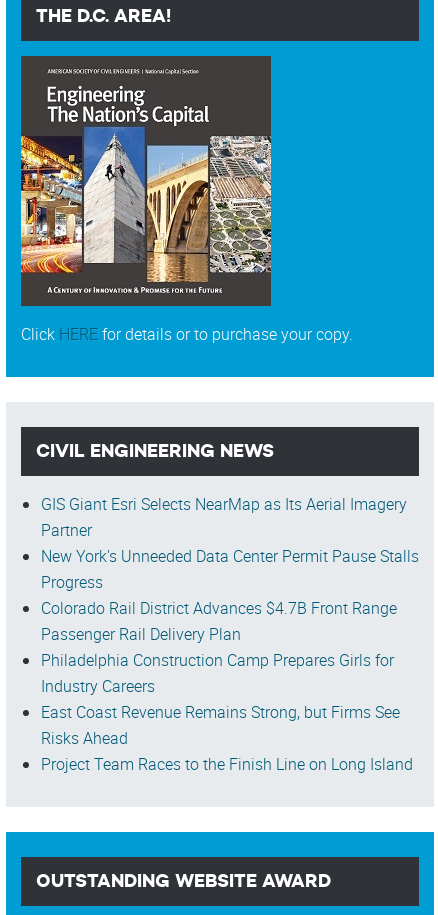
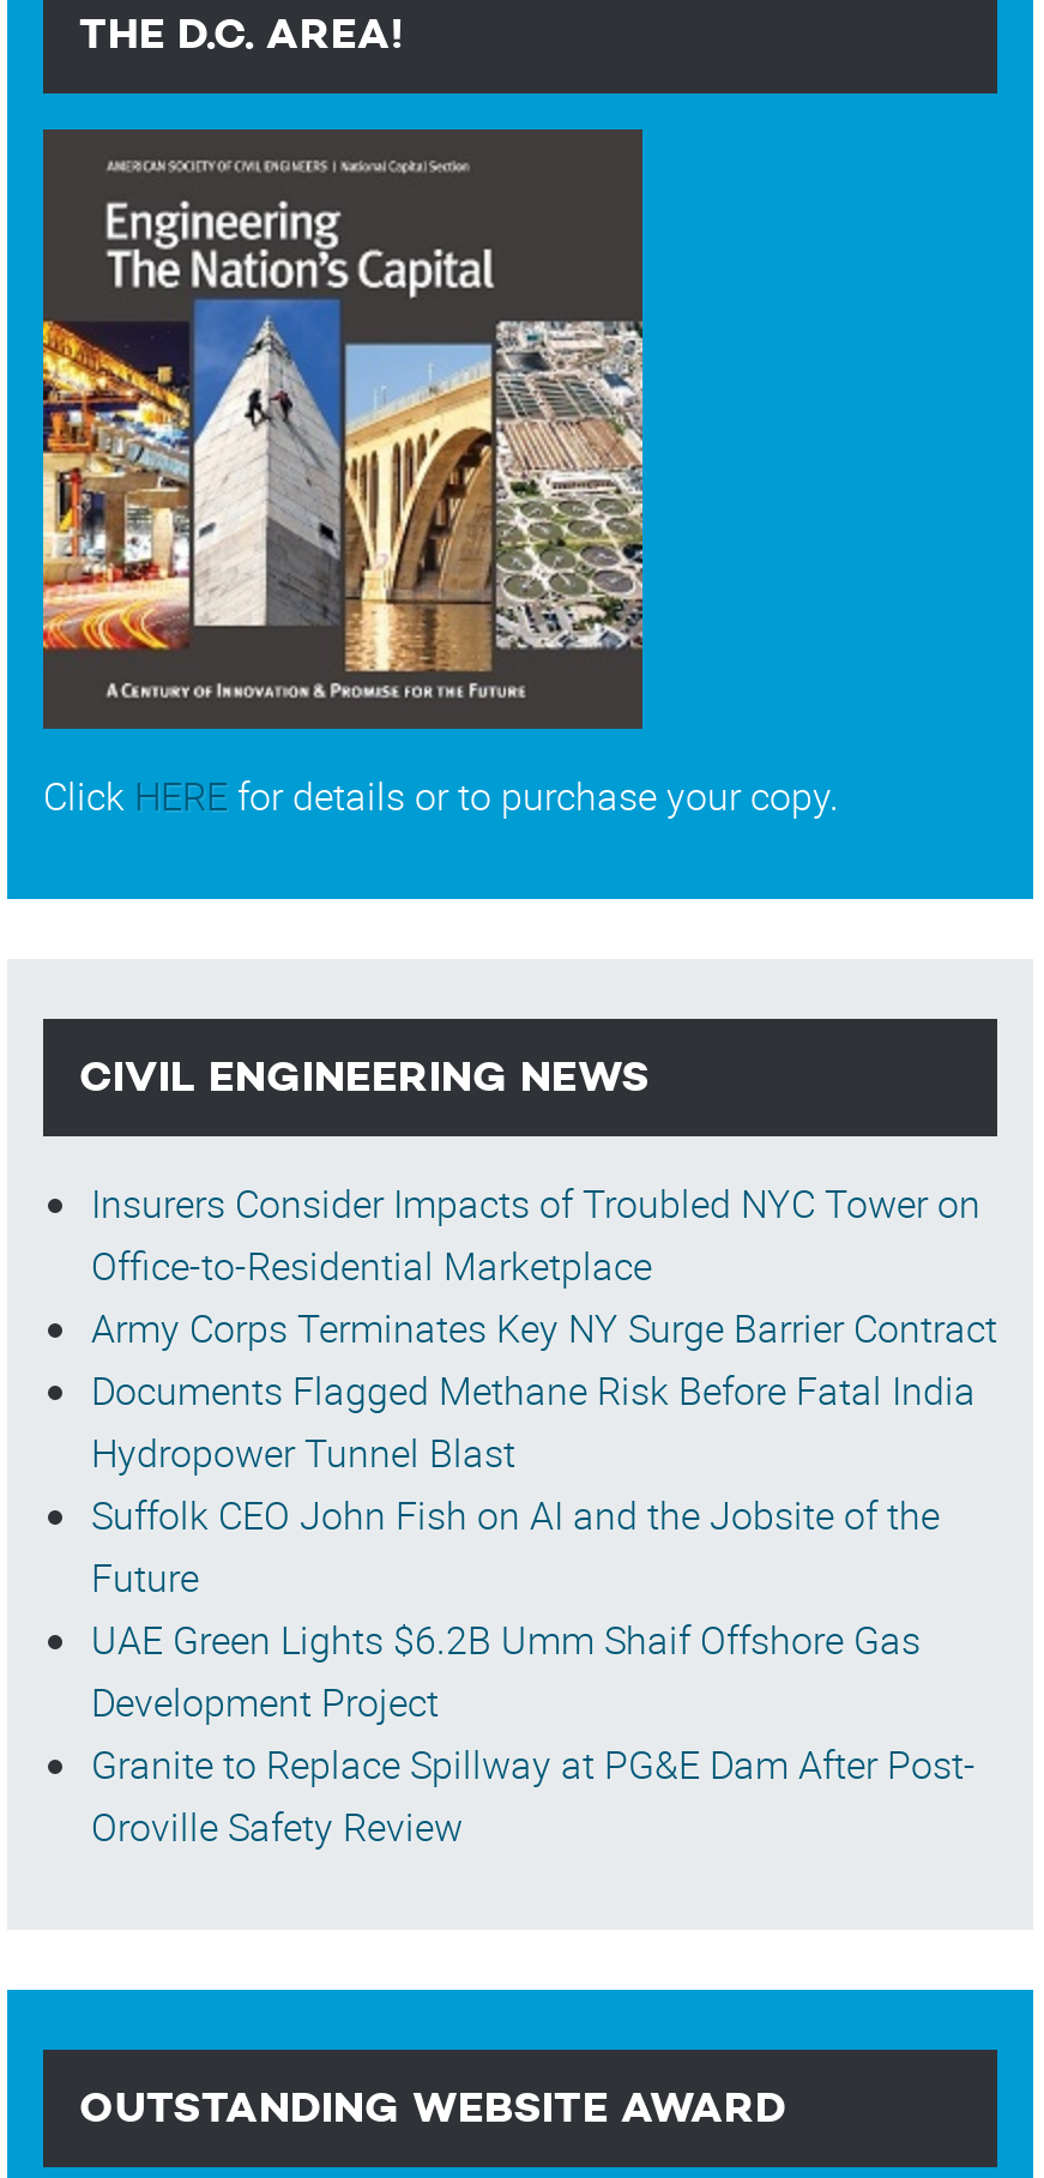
- GIS Giant Esri Selects NearMap as Its Aerial Imagery
- Partner
- New York's Unneeded Data Center Permit Pause Stalls
- Progress
- Colorado Rail District Advances $4.7B Front Range
- Passenger Rail Delivery Plan
- Philadelphia Construction Camp Prepares Girls for
- Industry Careers
- East Coast Revenue Remains Strong, but Firms See
- Risks Ahead
- Project Team Races to the Finish Line on Long Island
+ Insurers Consider Impacts of Troubled NYC Tower on
+ Office-to-Residential Marketplace
+ Army Corps Terminates Key NY Surge Barrier Contract
+ Documents Flagged Methane Risk Before Fatal India
+ Hydropower Tunnel Blast
+ Suffolk CEO John Fish on AI and the Jobsite of the
+ Future
+ UAE Green Lights $6.2B Umm Shaif Offshore Gas
+ Development Project
+ Granite to Replace Spillway at PG&E Dam After Post-
+ Oroville Safety Review
